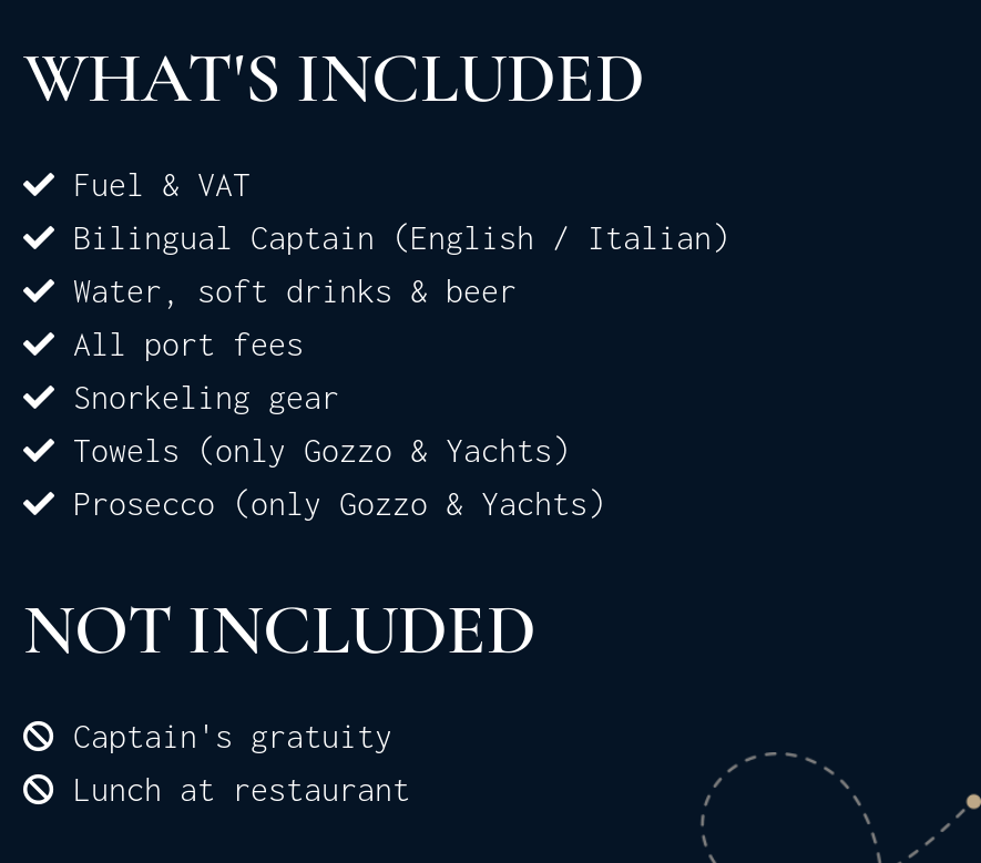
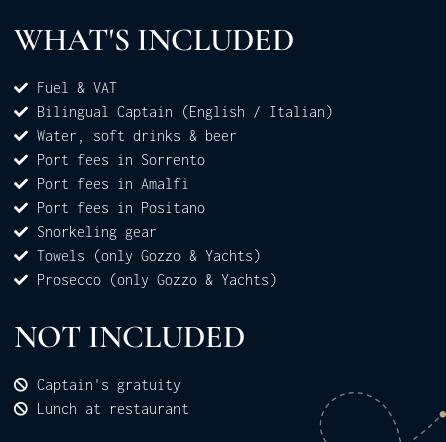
- All port fees
+ Port fees in Sorrento
+ Port fees in Amalfi
+ Port fees in Positano
